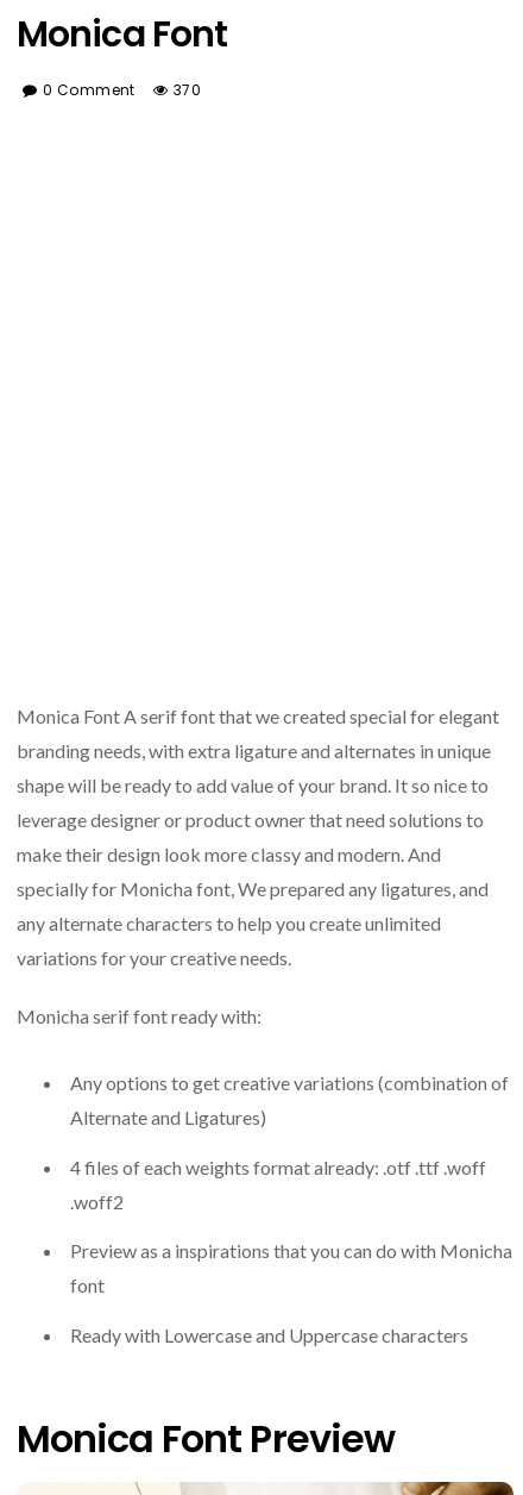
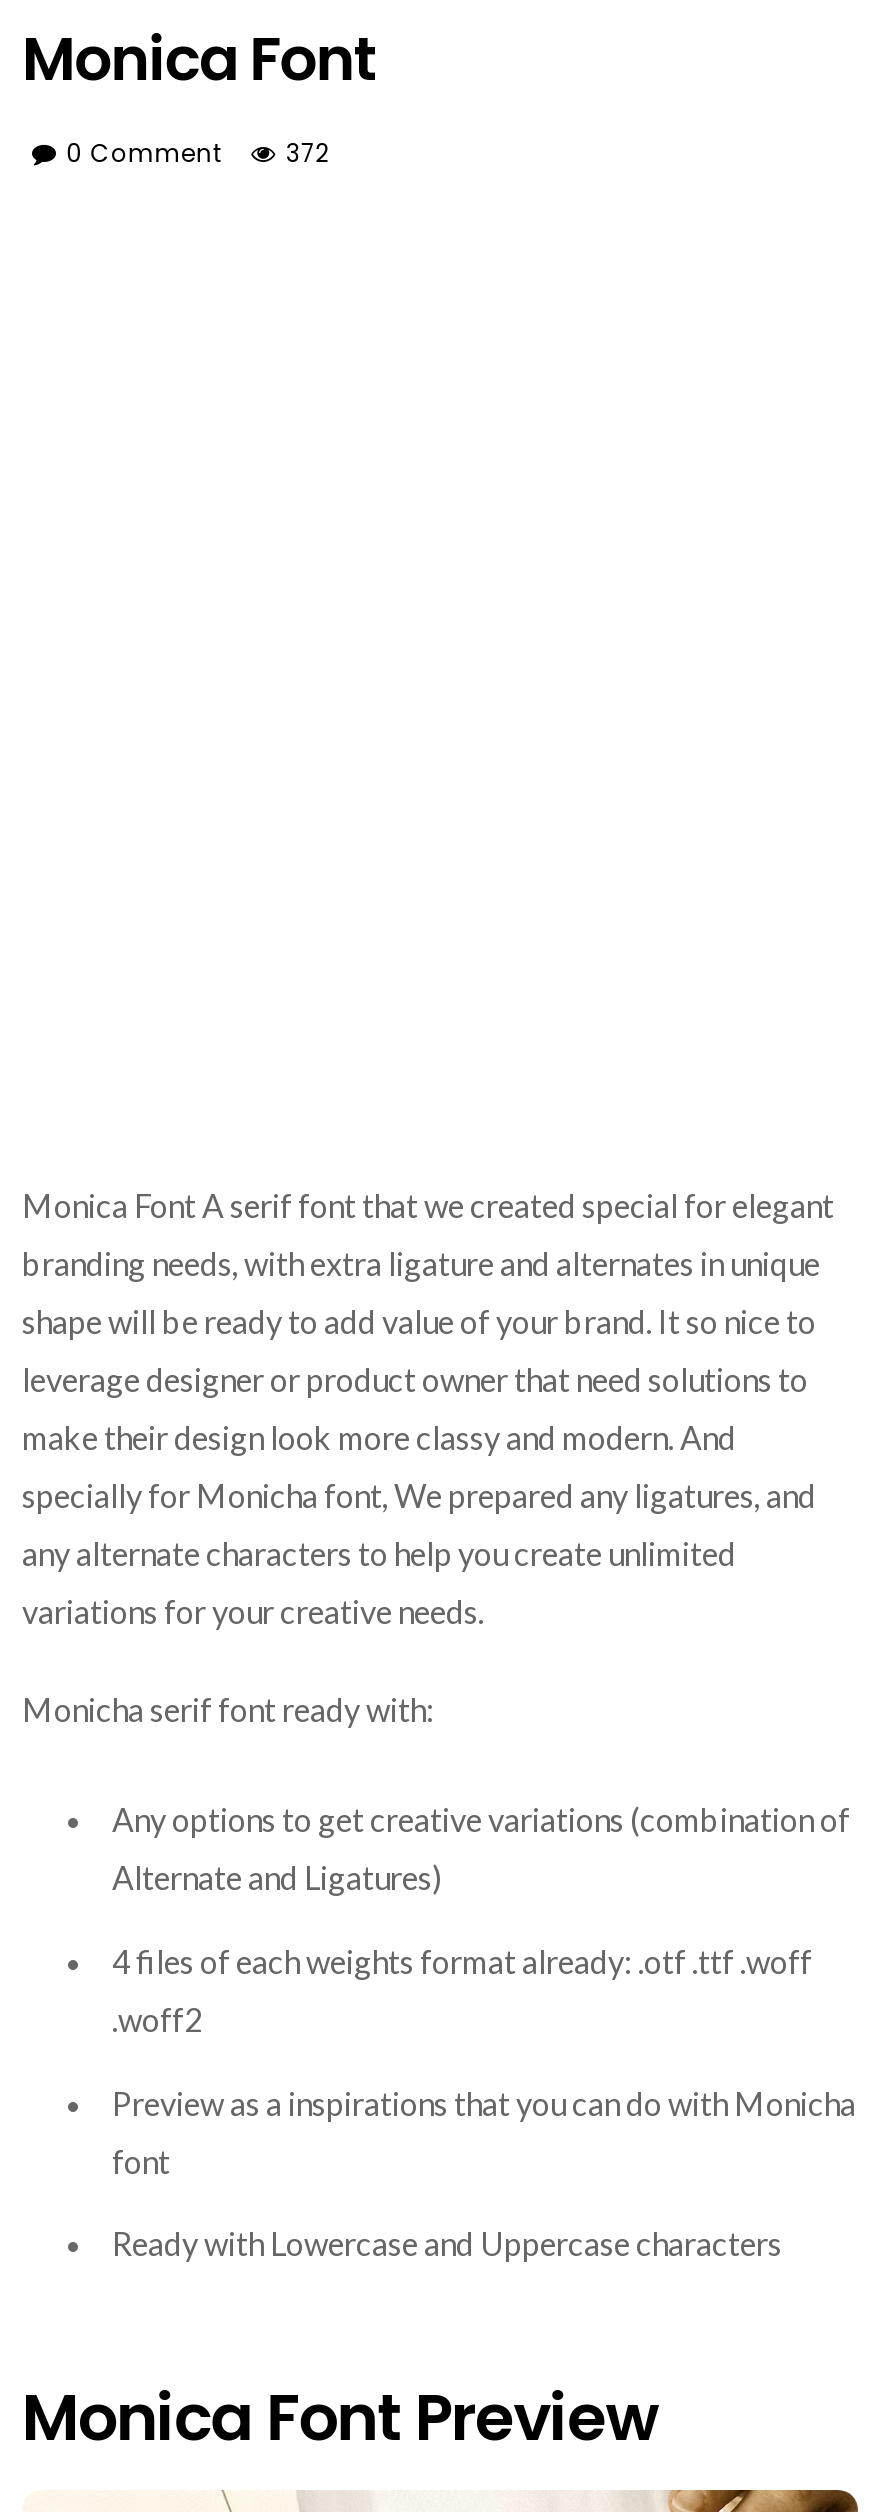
- 0 Comment 370
+ 0 Comment 372
